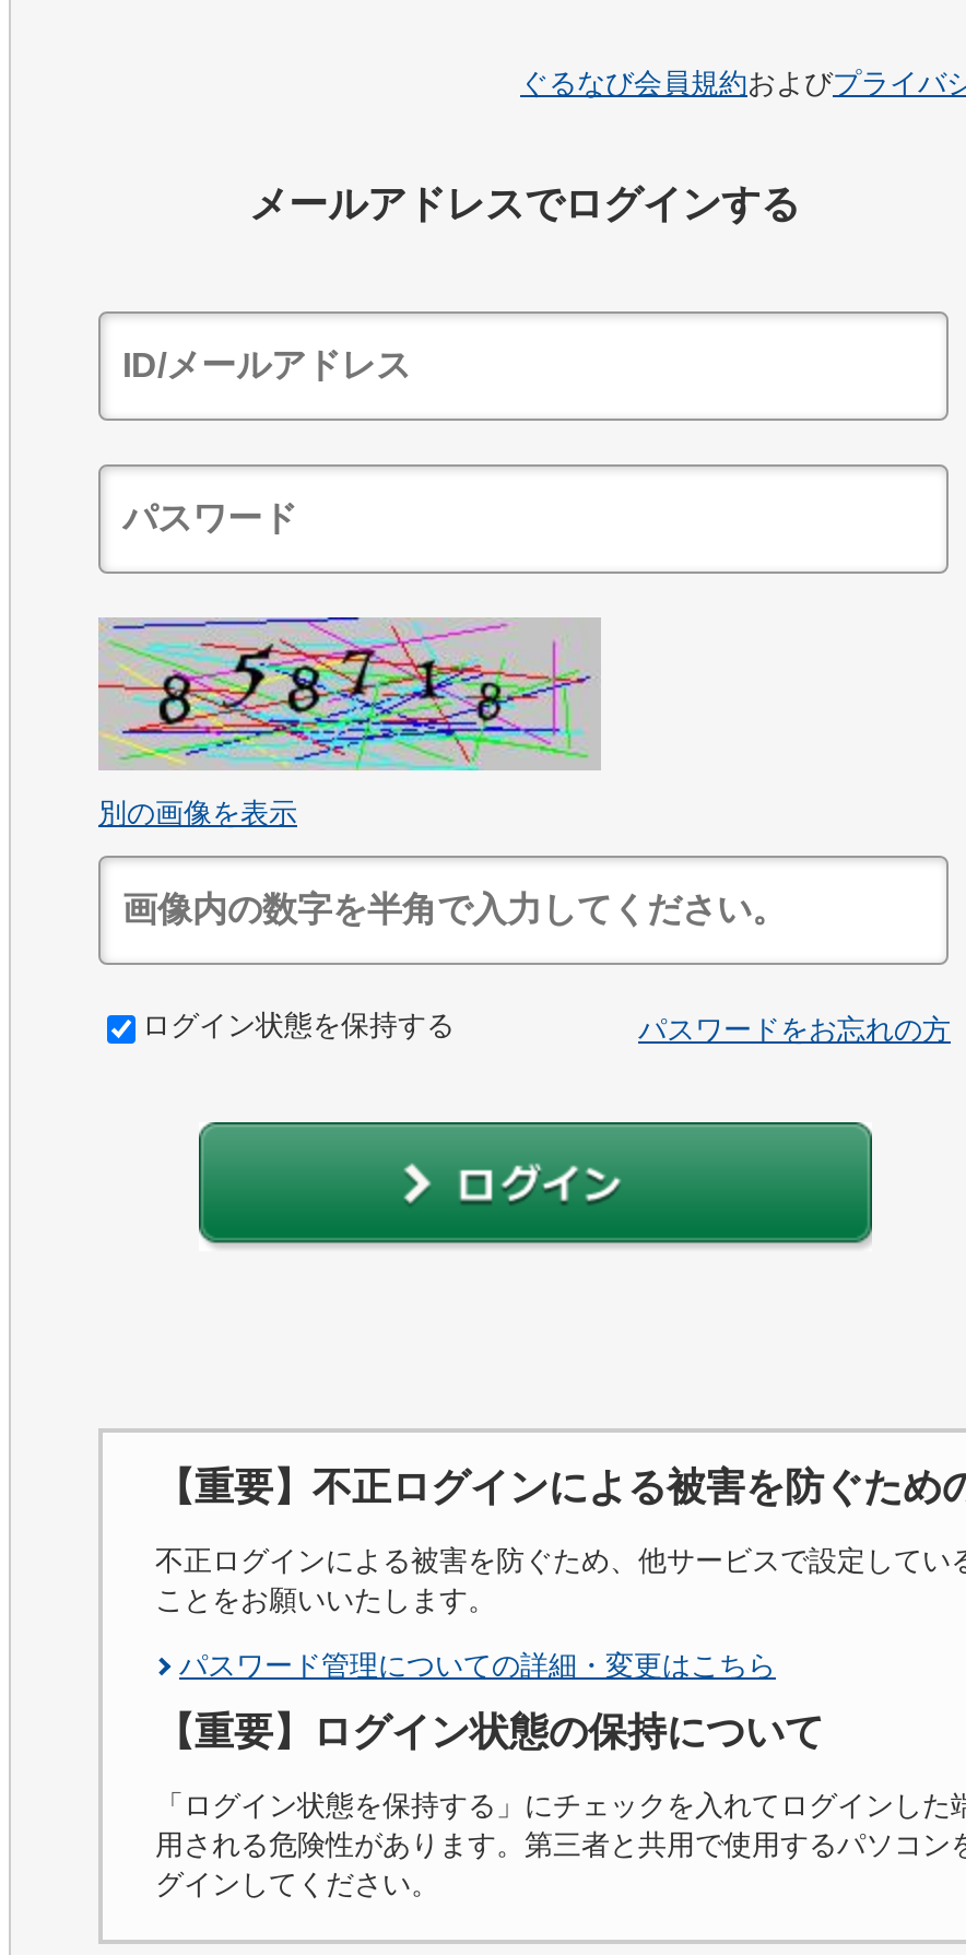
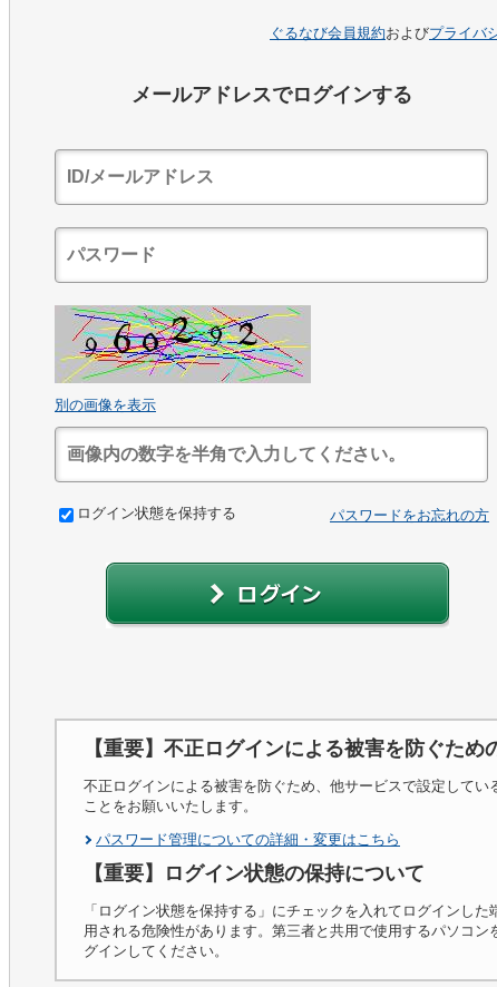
- [image]
+ [image]
